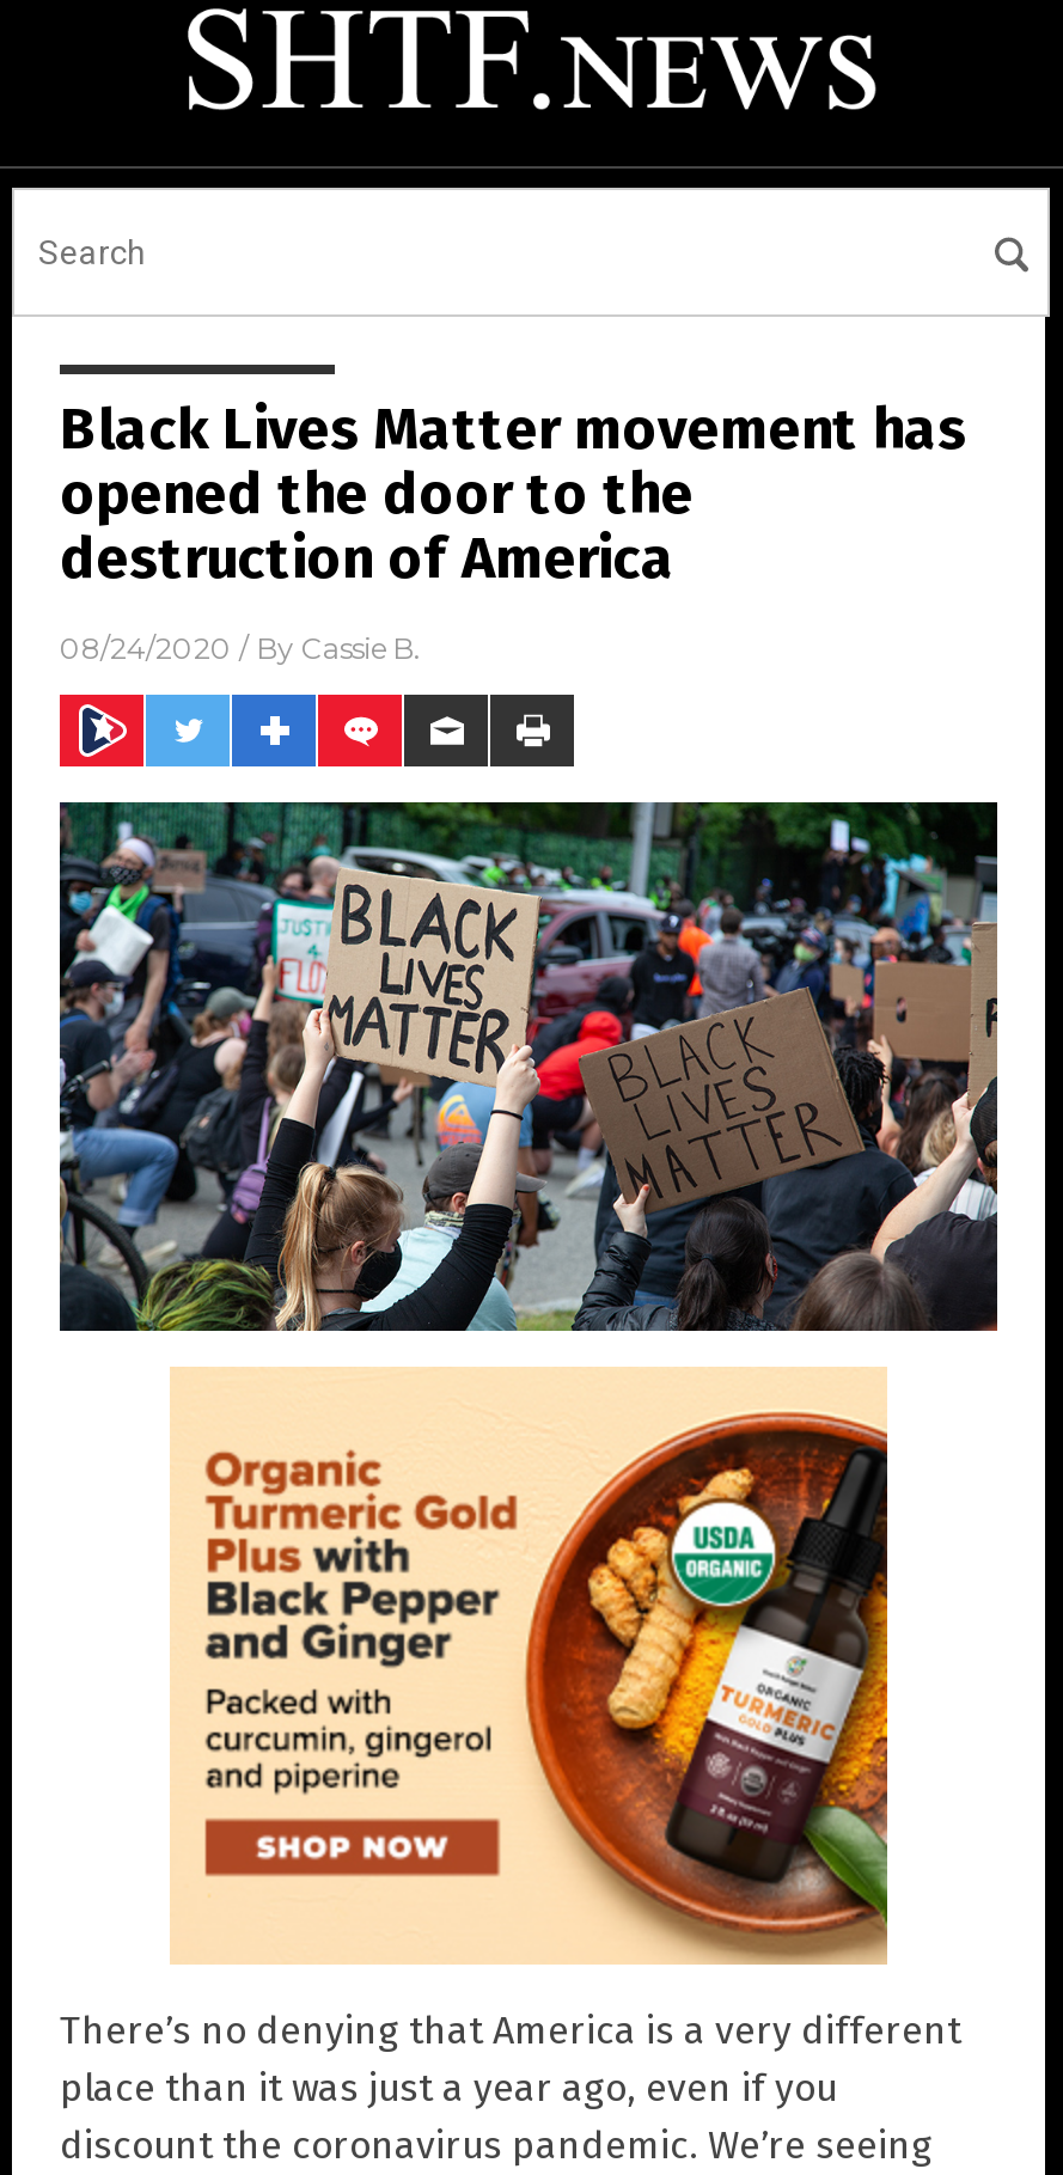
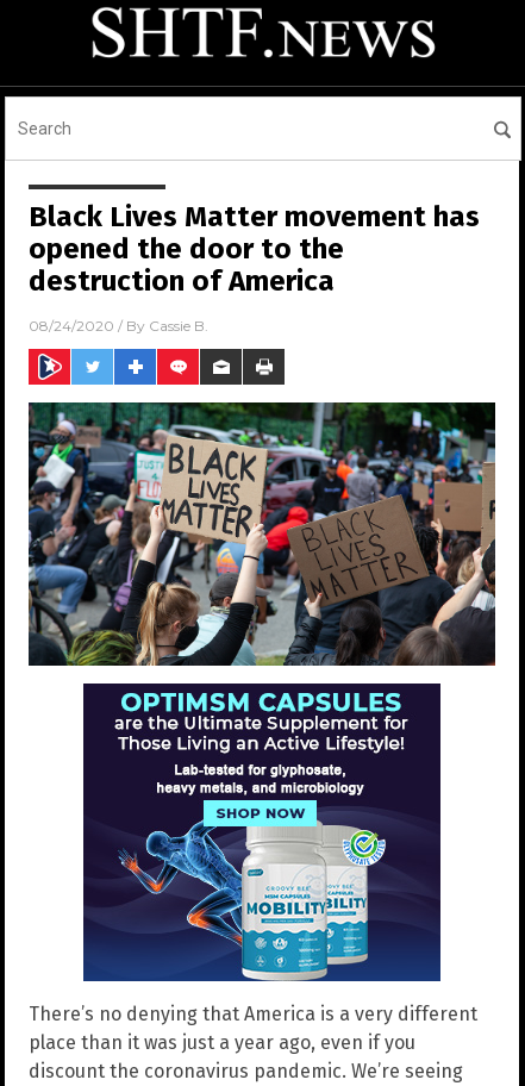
- [image]
+ [image]
